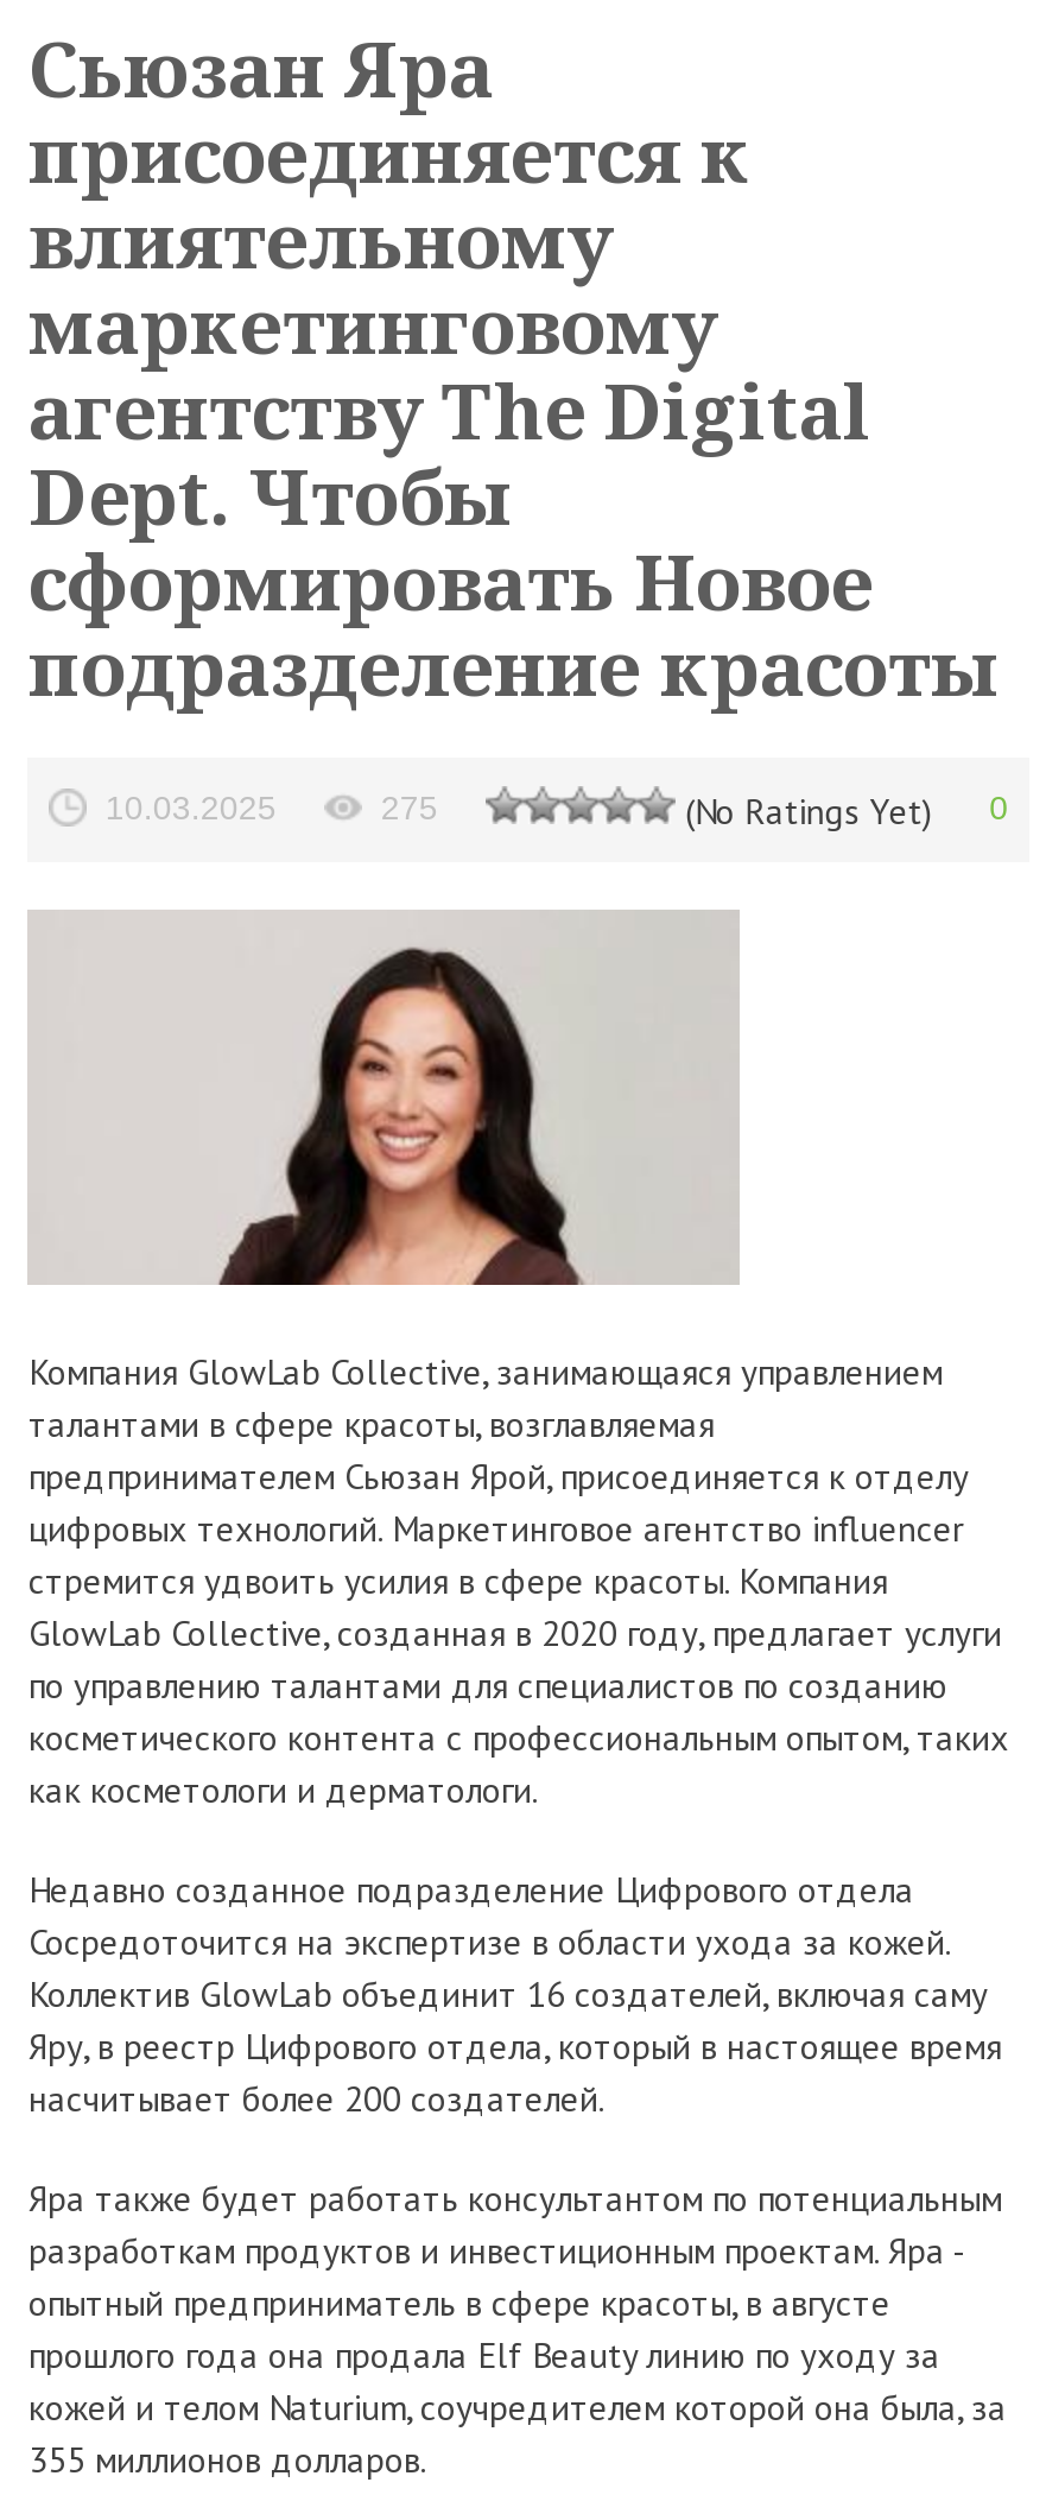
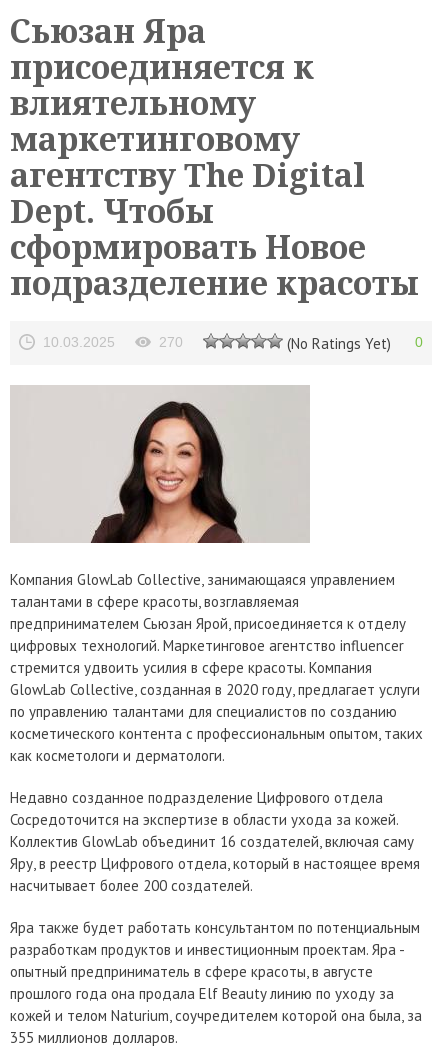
- 275
+ 270
